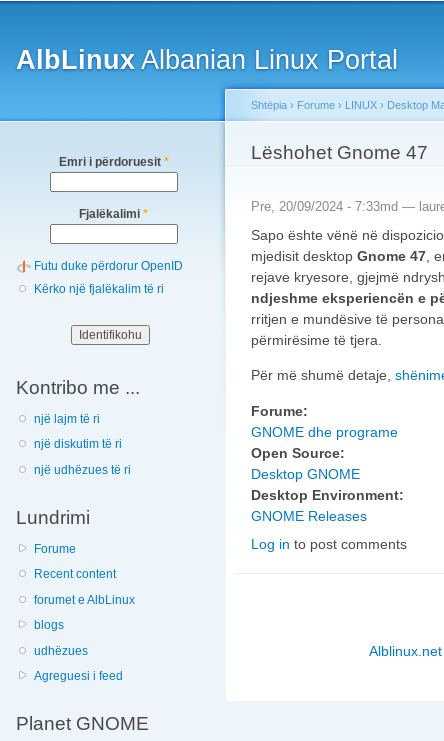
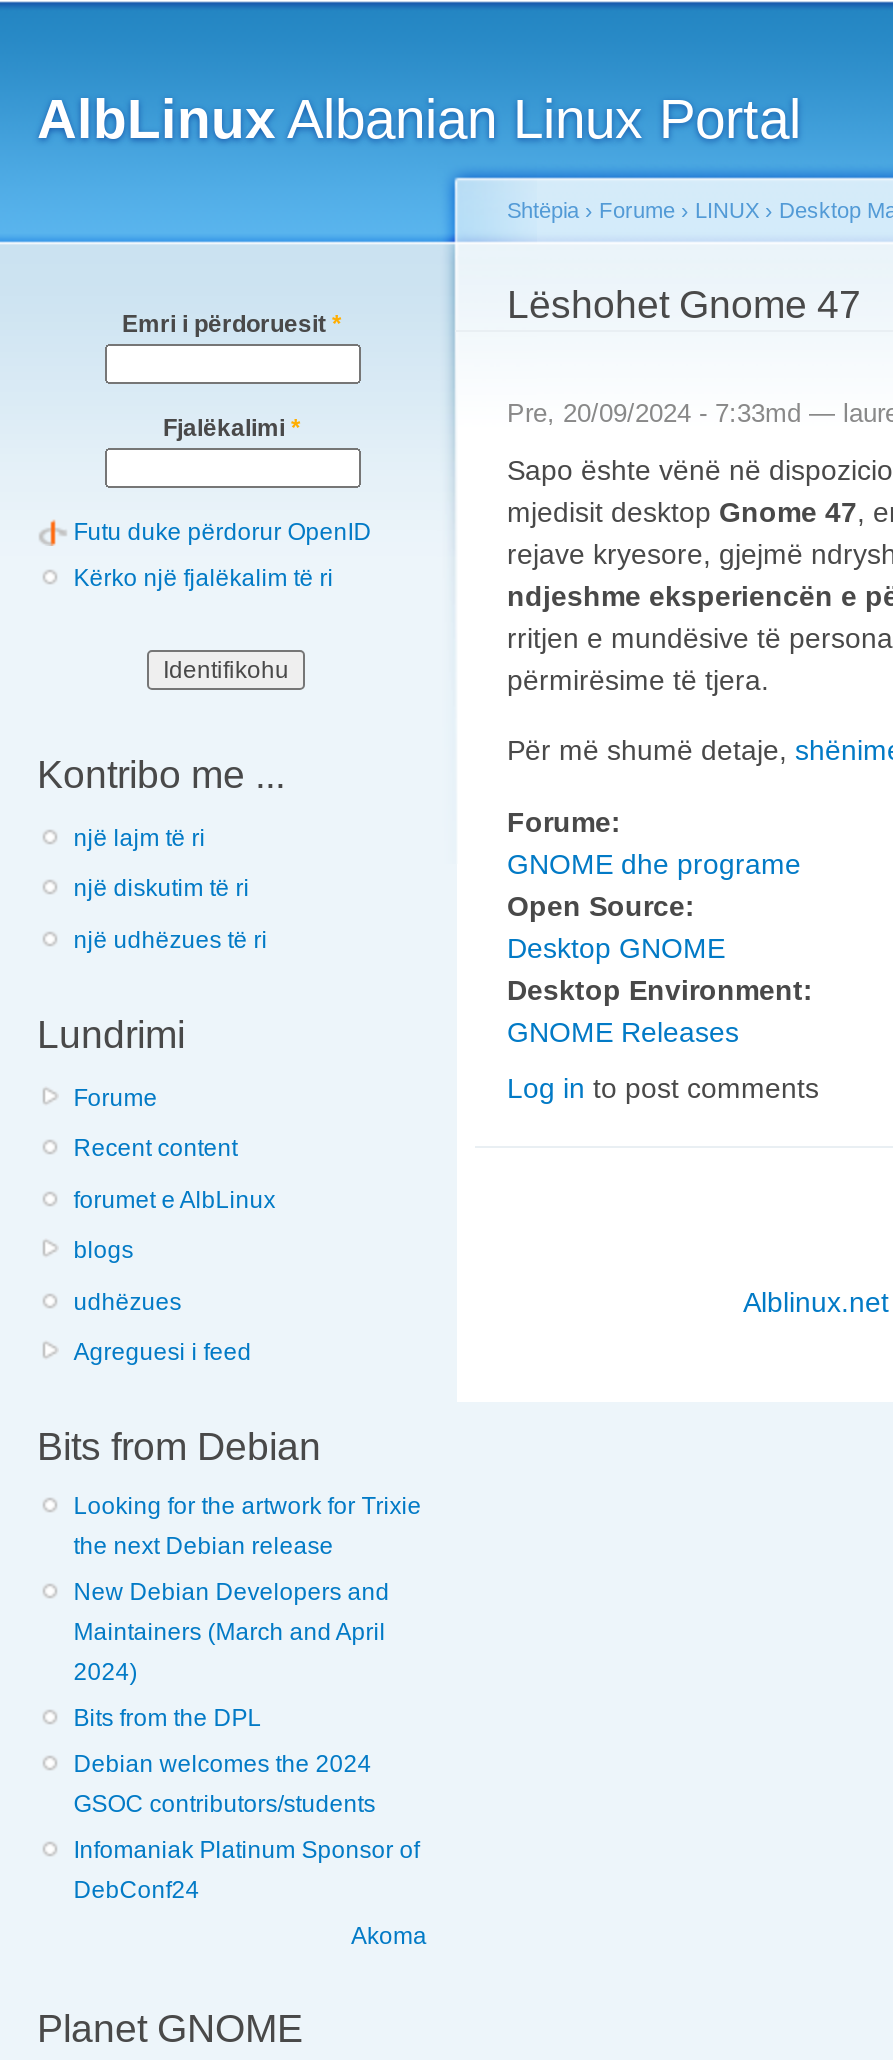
+ Bits from Debian
+ Looking for the artwork for Trixie
+ the next Debian release
+ New Debian Developers and
+ Maintainers (March and April
+ 2024)
+ Bits from the DPL
+ Debian welcomes the 2024
+ GSOC contributors/students
+ Infomaniak Platinum Sponsor of
+ DebConf24
+ Akoma
